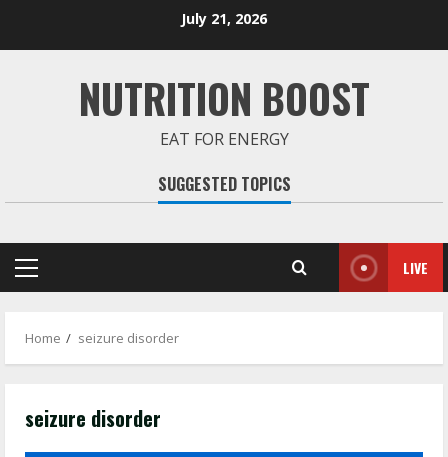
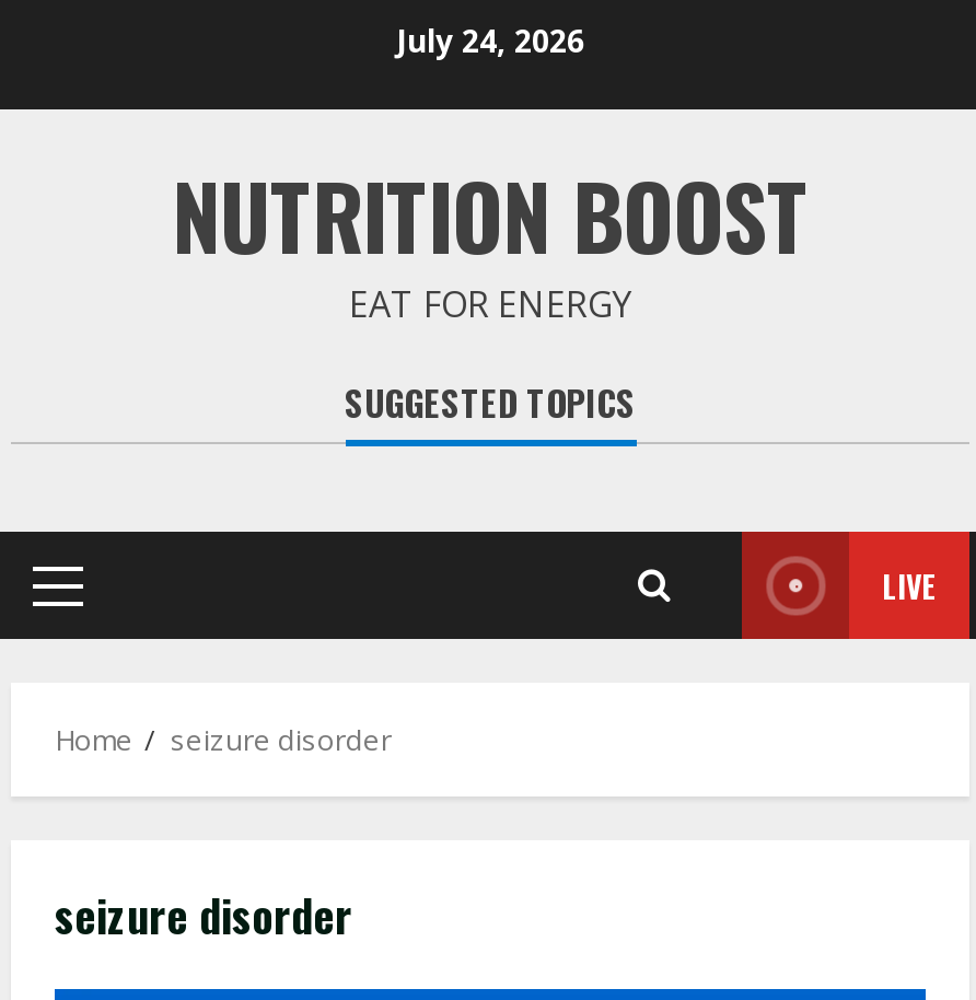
- July 21, 2026
+ July 24, 2026
